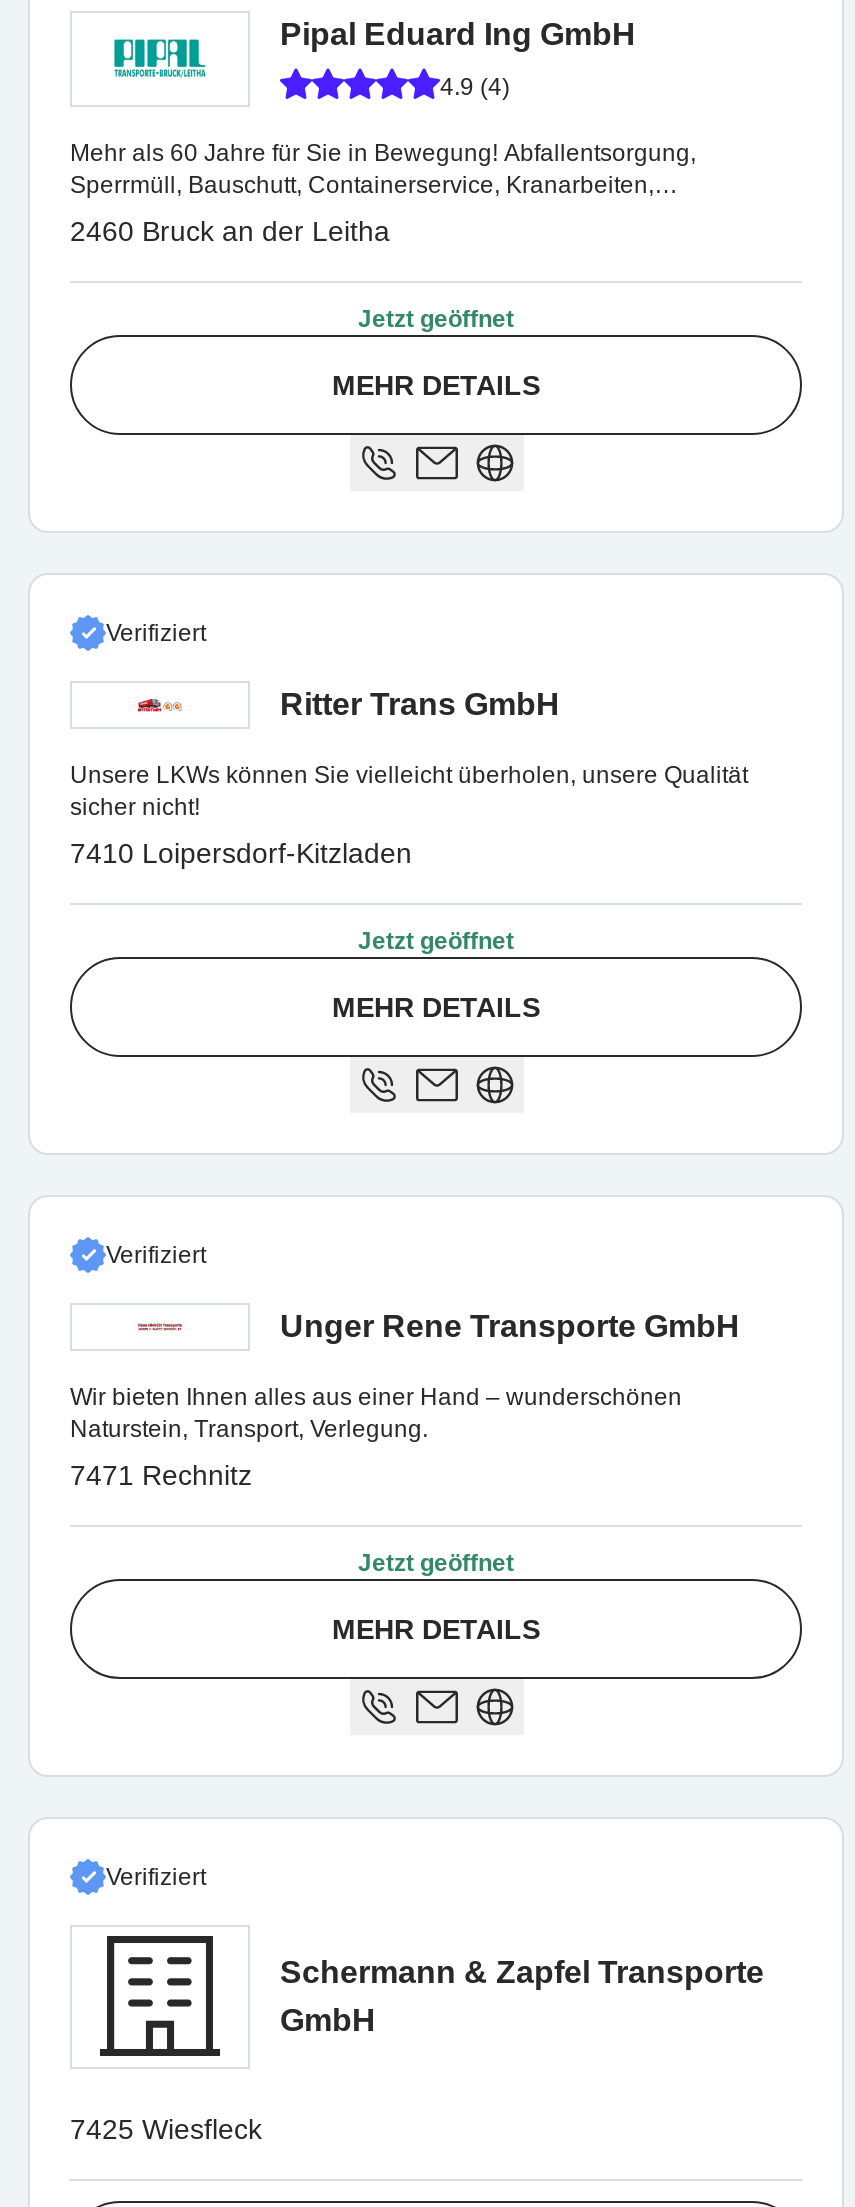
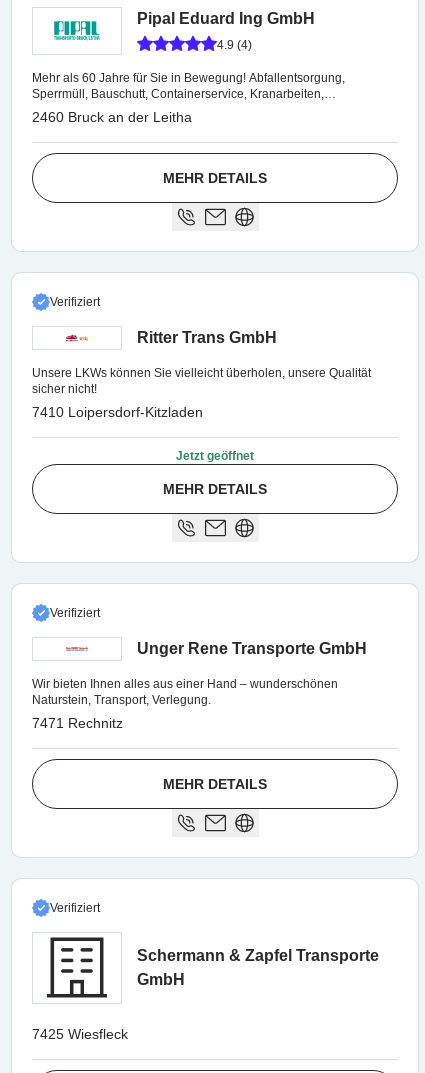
- Jetzt geöffnet

- Jetzt geöffnet
